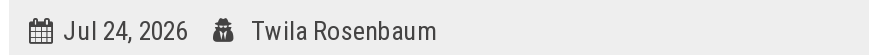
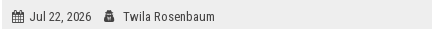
- Jul 24, 2026 Twila Rosenbaum
+ Jul 22, 2026 Twila Rosenbaum
